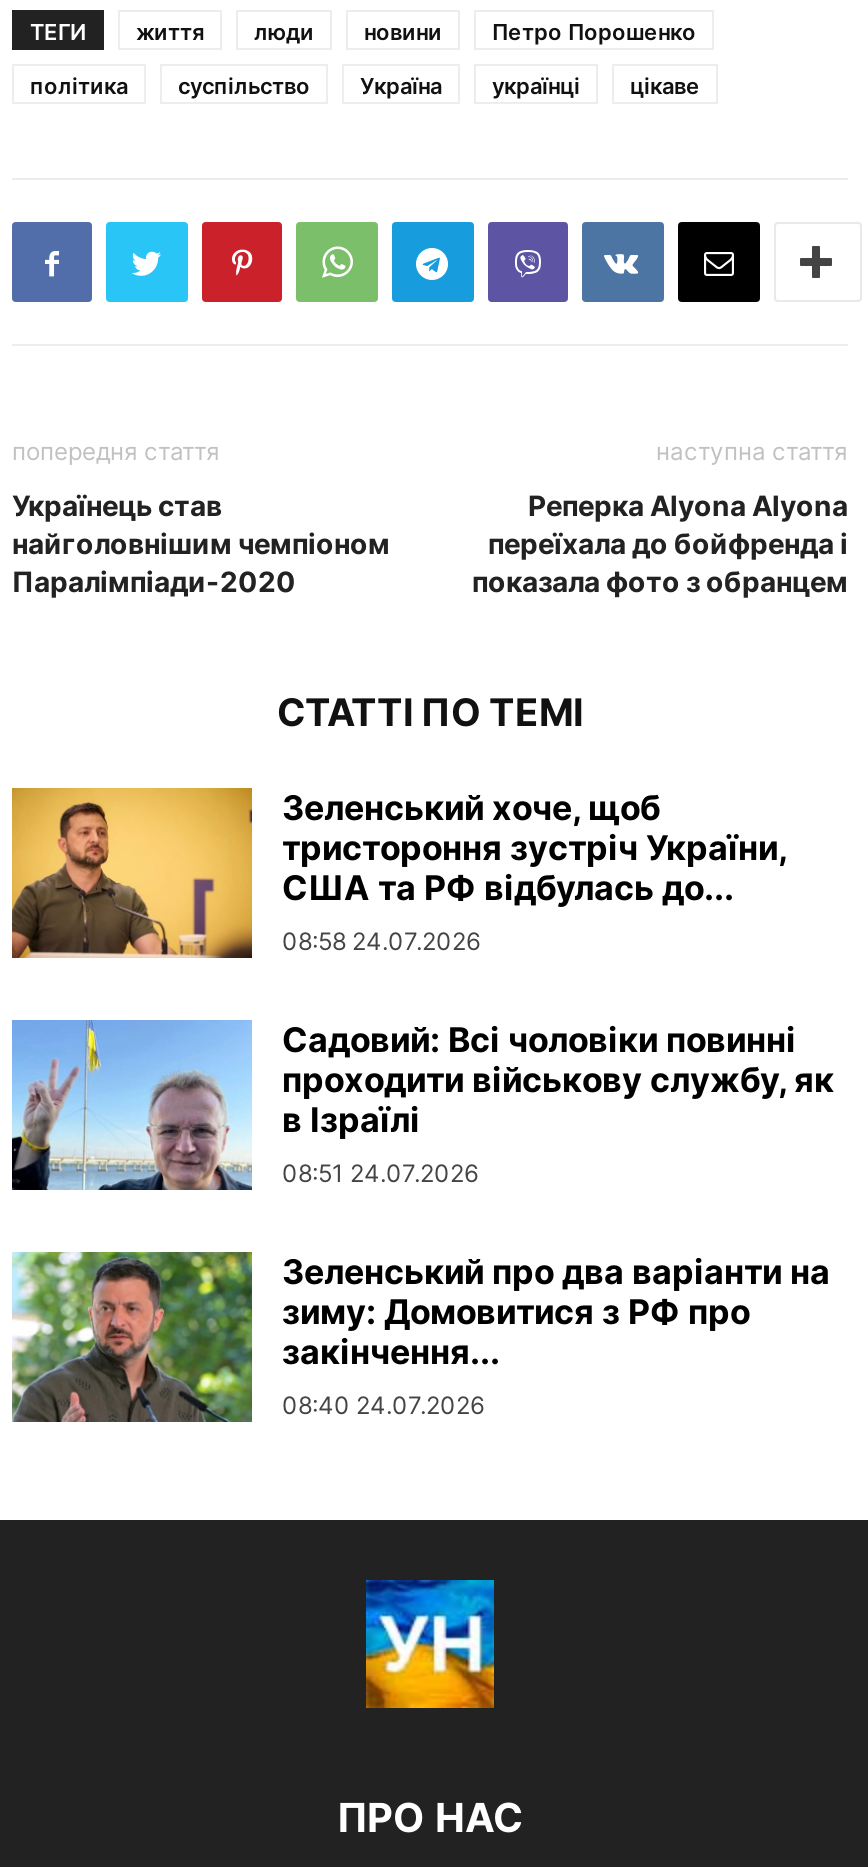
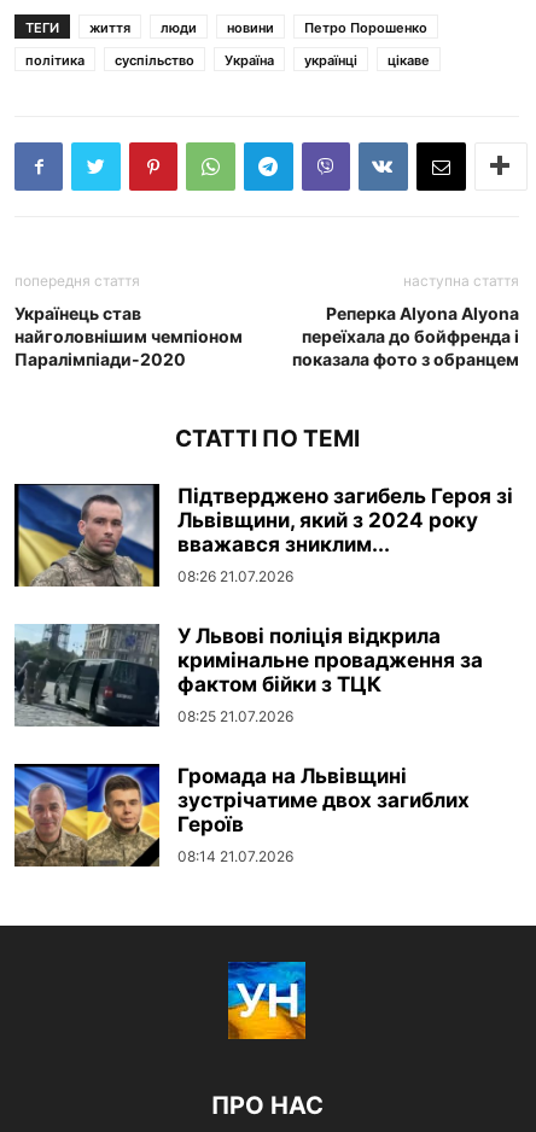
- [image]
- Зеленський хоче, щоб
- тристороння зустріч України,
- США та РФ відбулась до...
- 08:58 24.07.2026
+ [image]
+ Підтверджено загибель Героя зі
+ Львівщини, який з 2024 року
+ вважався зниклим...
+ 08:26 21.07.2026

- [image]
- Садовий: Всі чоловіки повинні
- проходити військову службу, як
- в Ізраїлі
- 08:51 24.07.2026
+ [image]
+ У Львові поліція відкрила
+ кримінальне провадження за
+ фактом бійки з ТЦК
+ 08:25 21.07.2026

- [image]
- Зеленський про два варіанти на
- зиму: Домовитися з РФ про
- закінчення...
- 08:40 24.07.2026
+ [image]
+ Громада на Львівщині
+ зустрічатиме двох загиблих
+ Героїв
+ 08:14 21.07.2026
